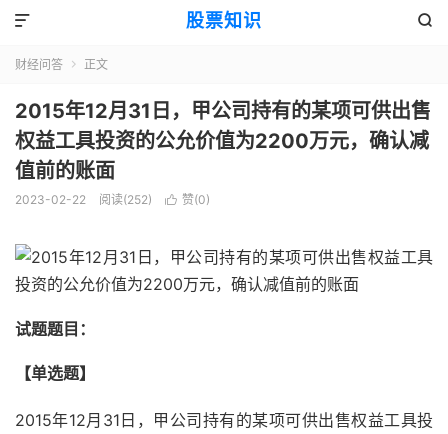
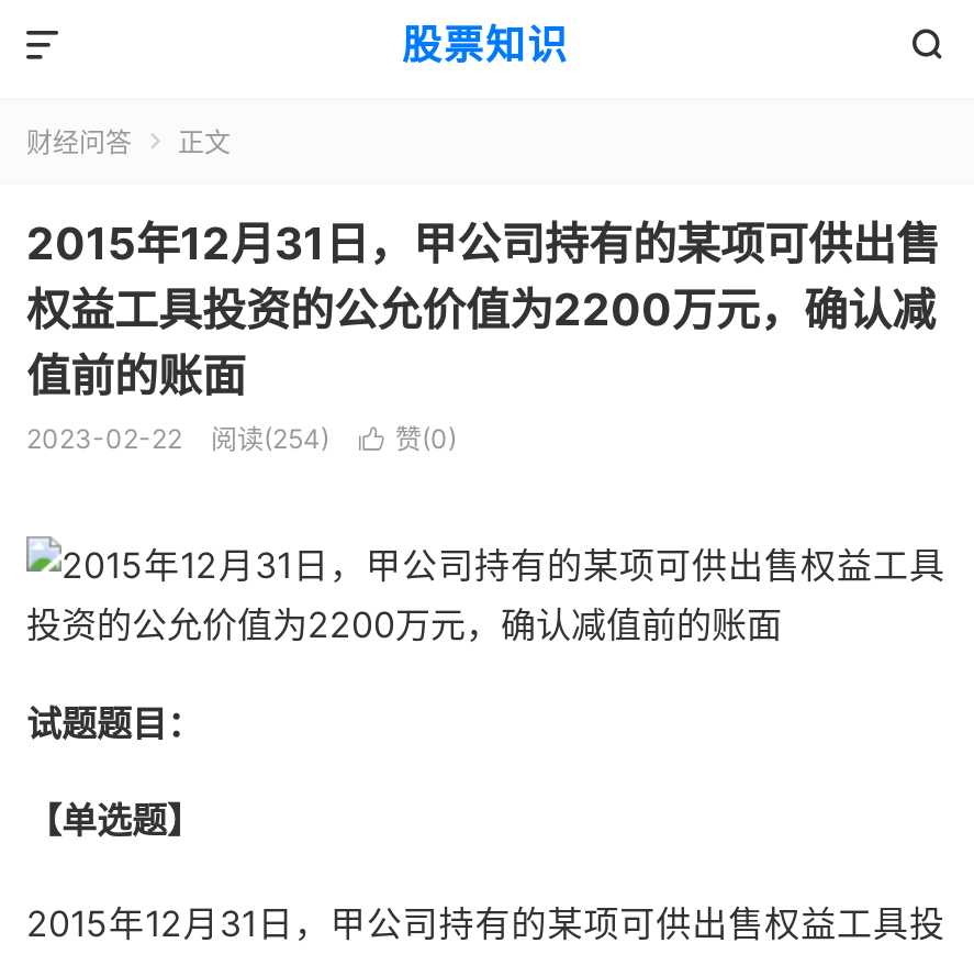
- 阅读(252)
+ 阅读(254)
